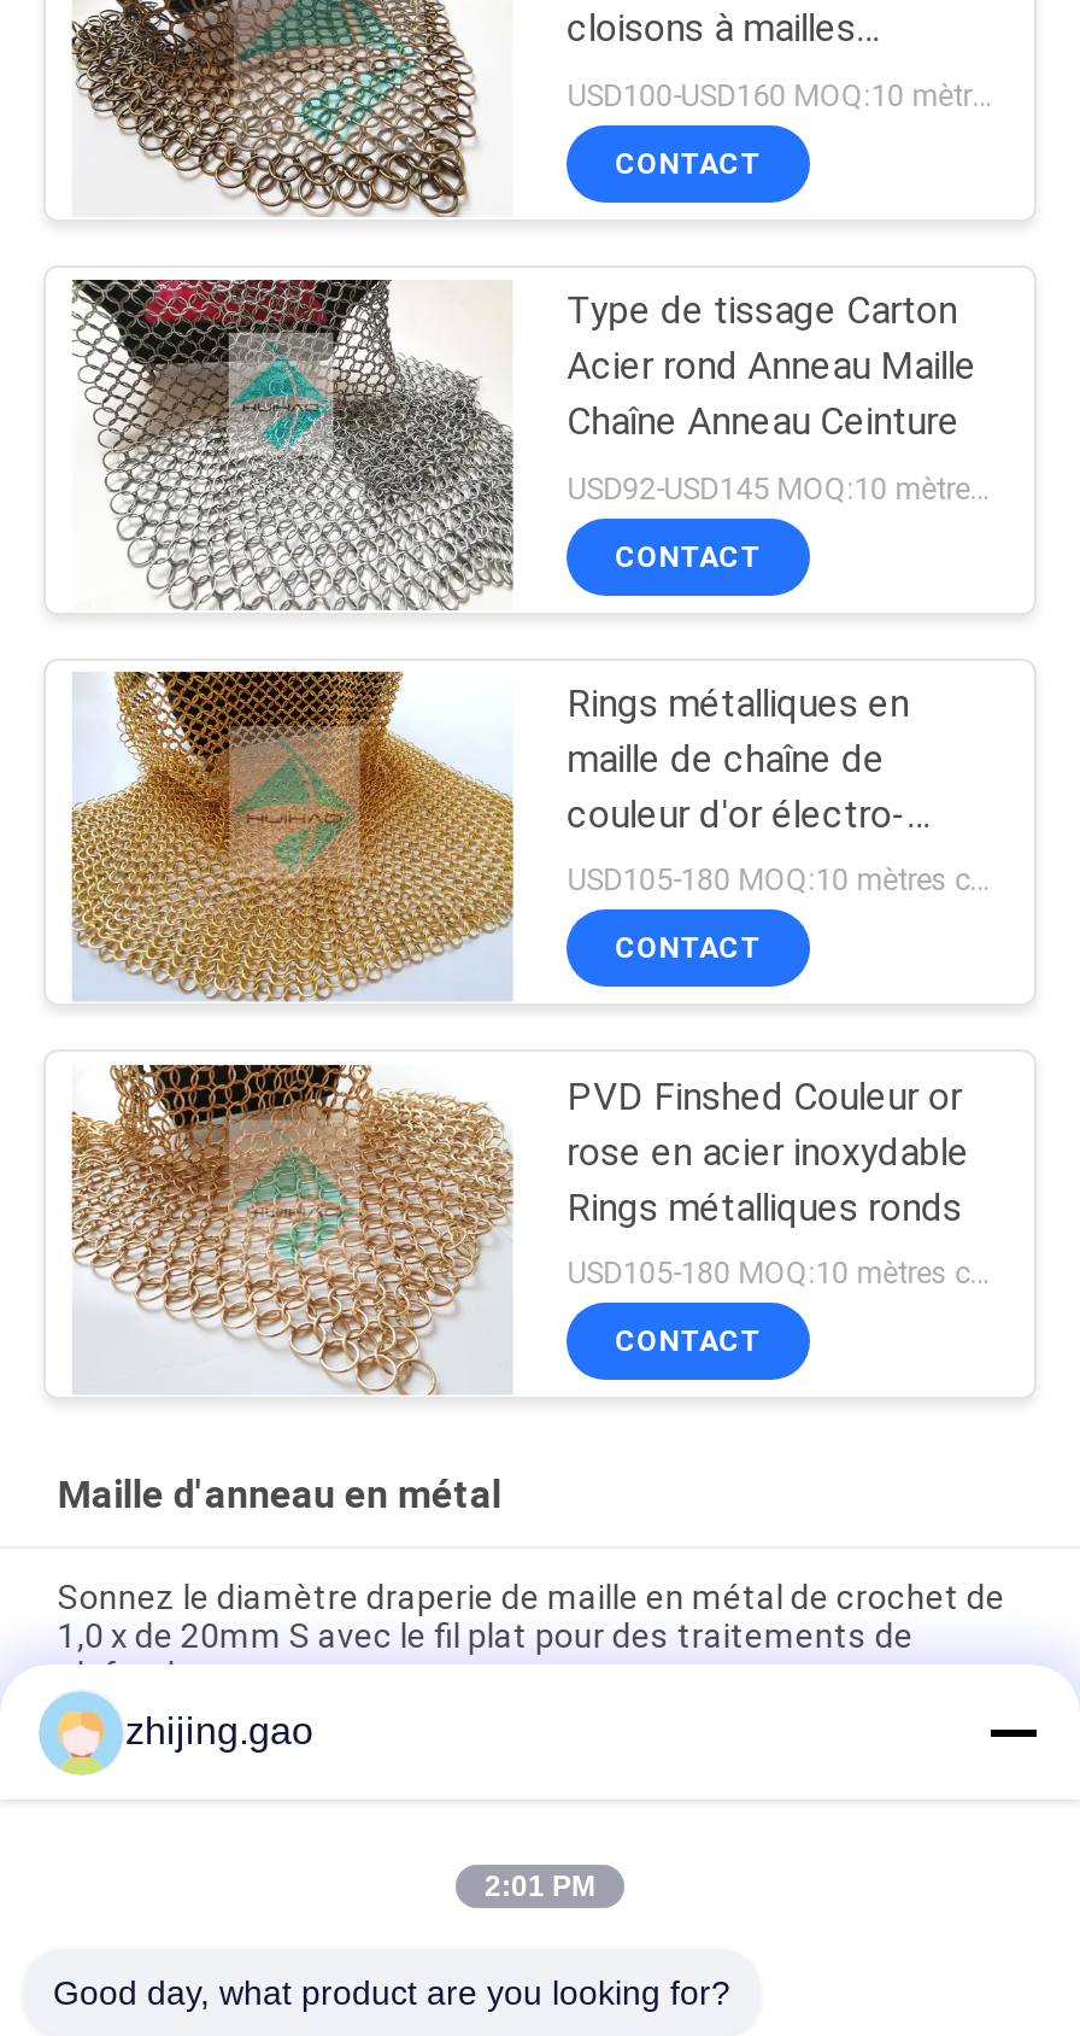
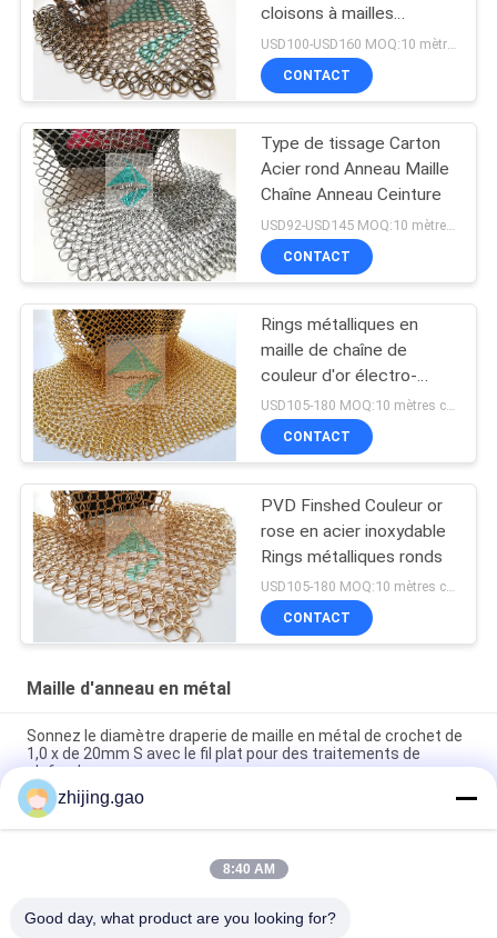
- 2:01 PM
+ 8:40 AM
